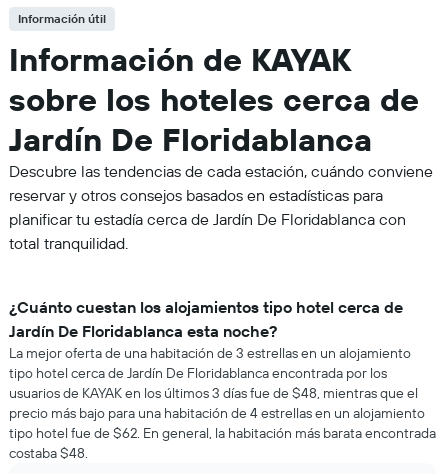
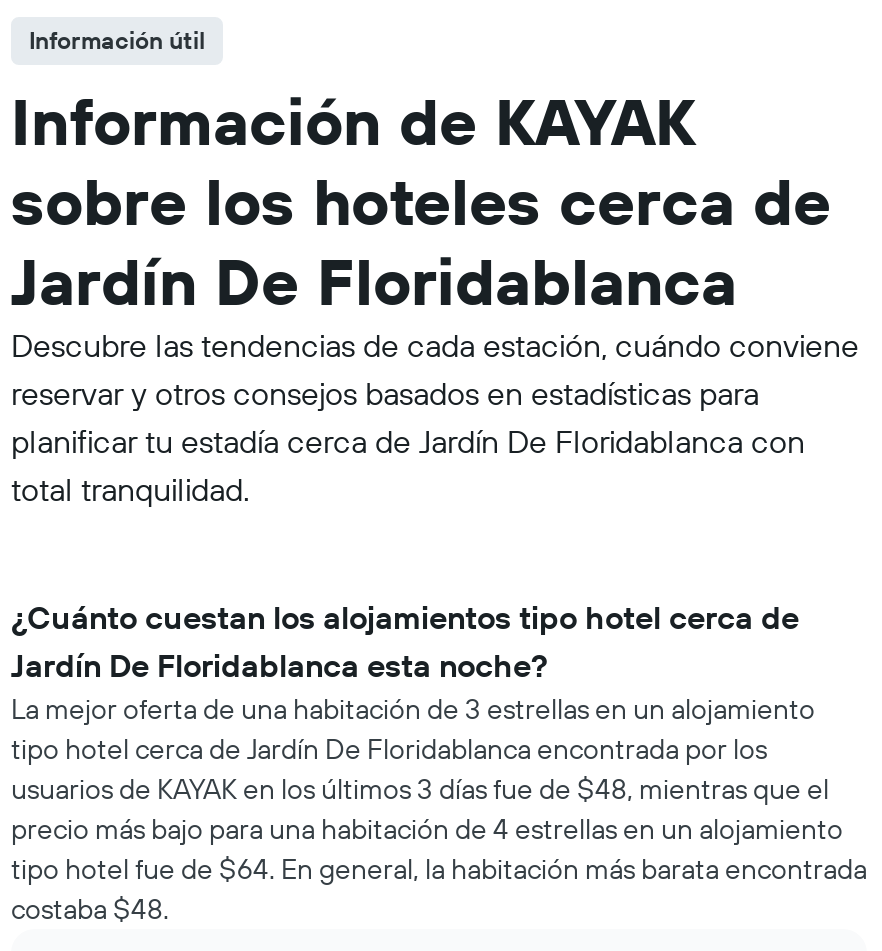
- tipo hotel fue de $62. En general, la habitación más barata encontrada
+ tipo hotel fue de $64. En general, la habitación más barata encontrada
